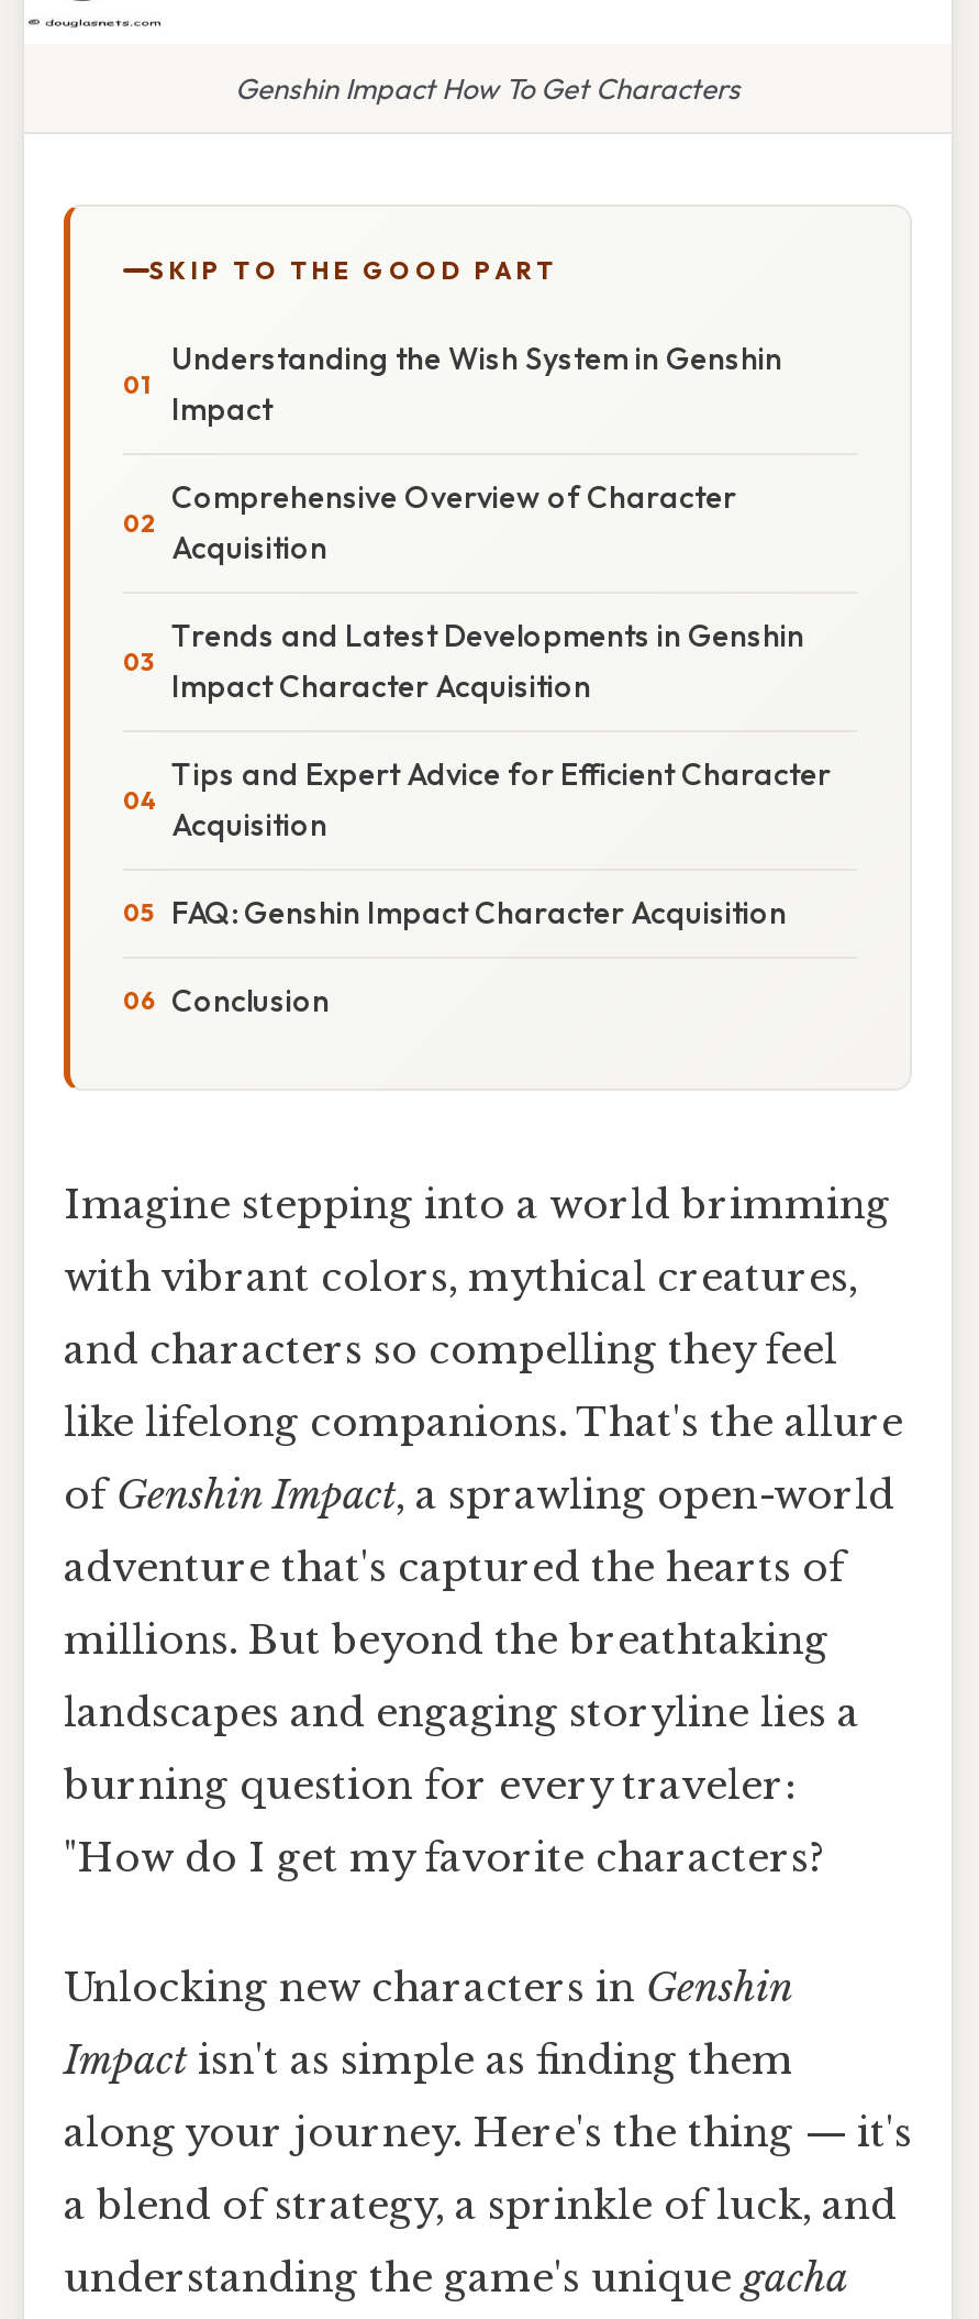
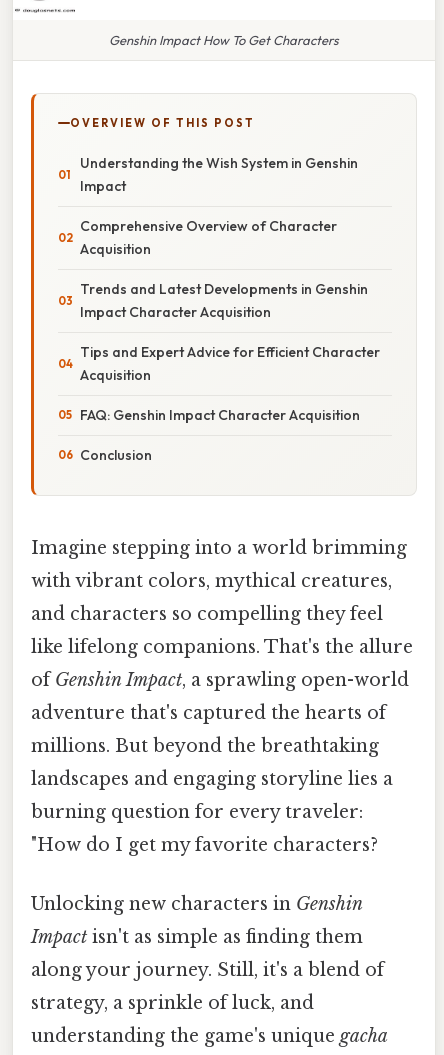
- SKIP TO THE GOOD PART
+ OVERVIEW OF THIS POST

- along your journey. Here's the thing — it's
+ along your journey. Still, it's a blend of

- a blend of strategy, a sprinkle of luck, and
+ strategy, a sprinkle of luck, and
